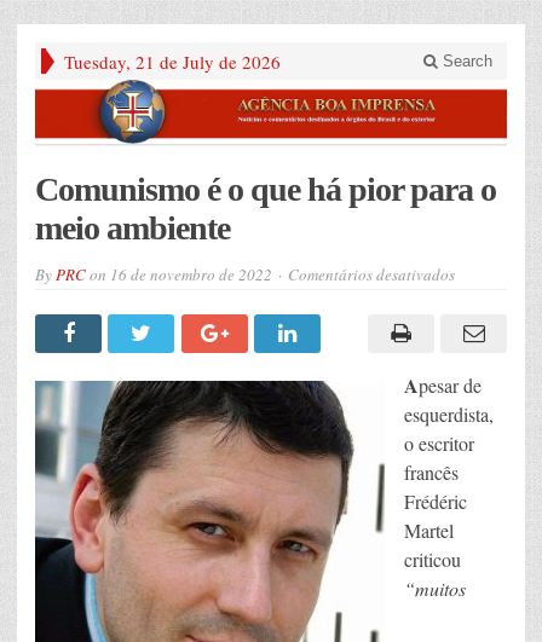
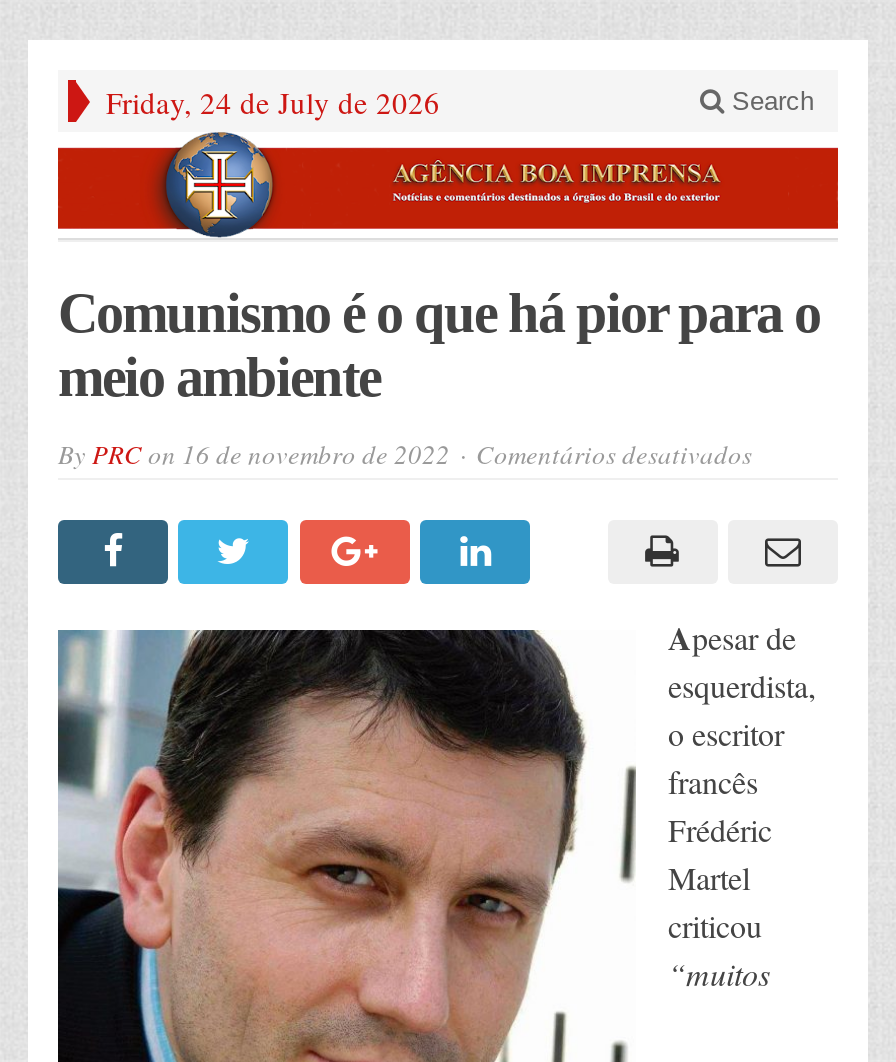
- Tuesday, 21 de July de 2026
+ Friday, 24 de July de 2026
